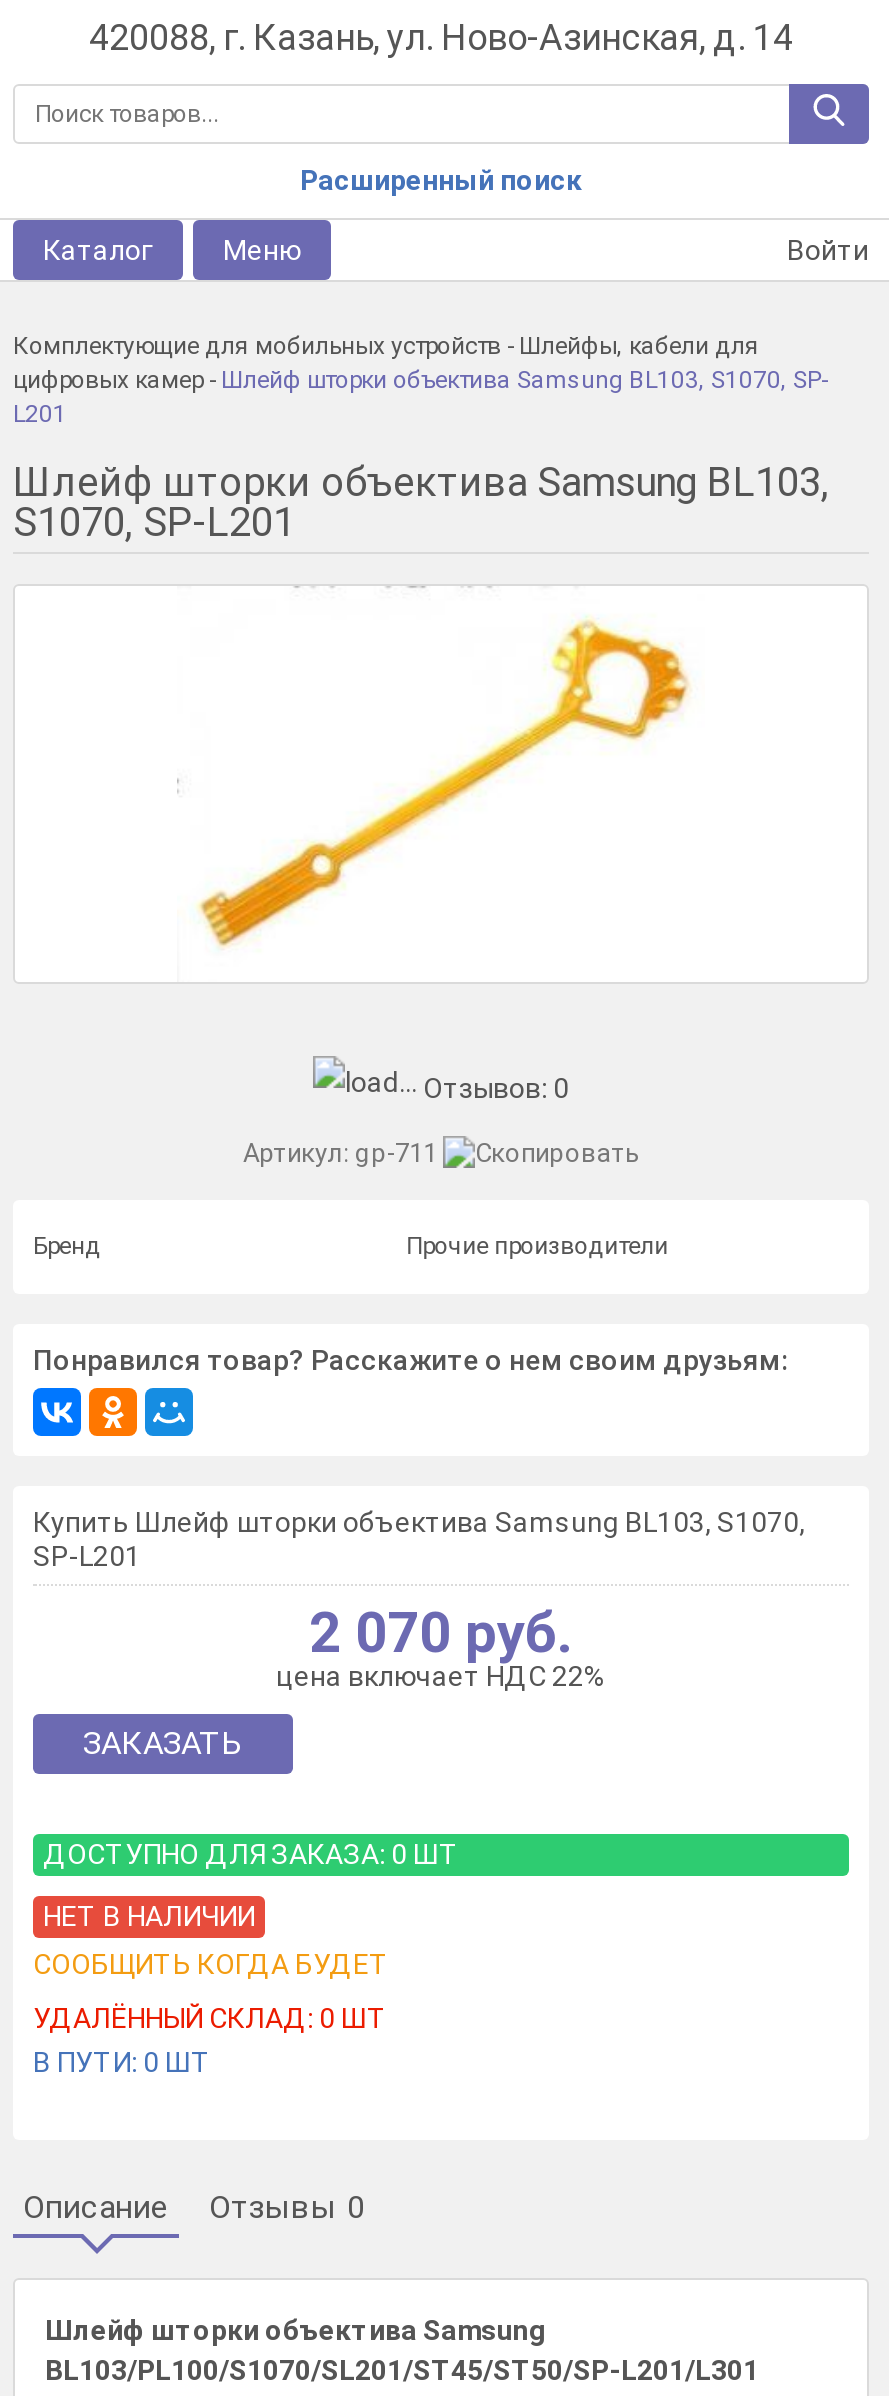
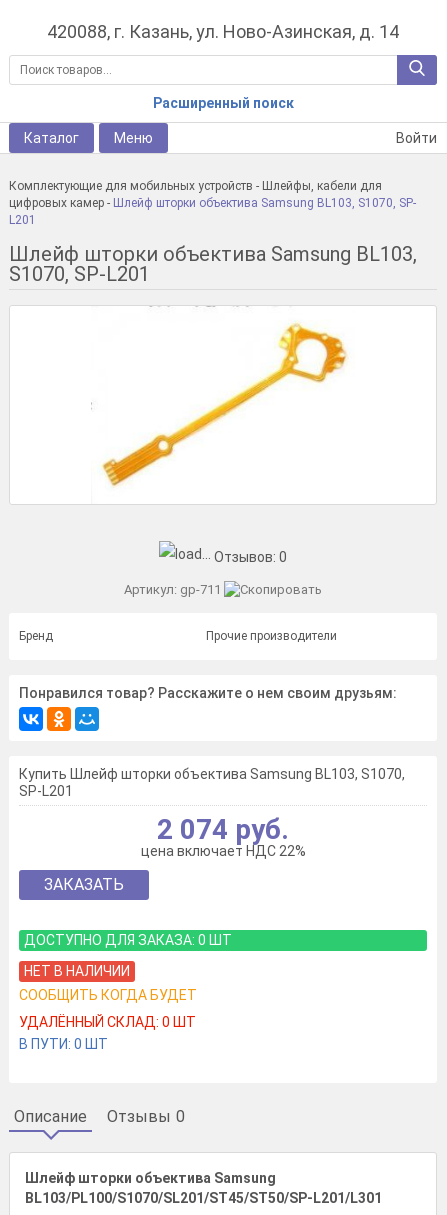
- 2 070 руб.
+ 2 074 руб.
